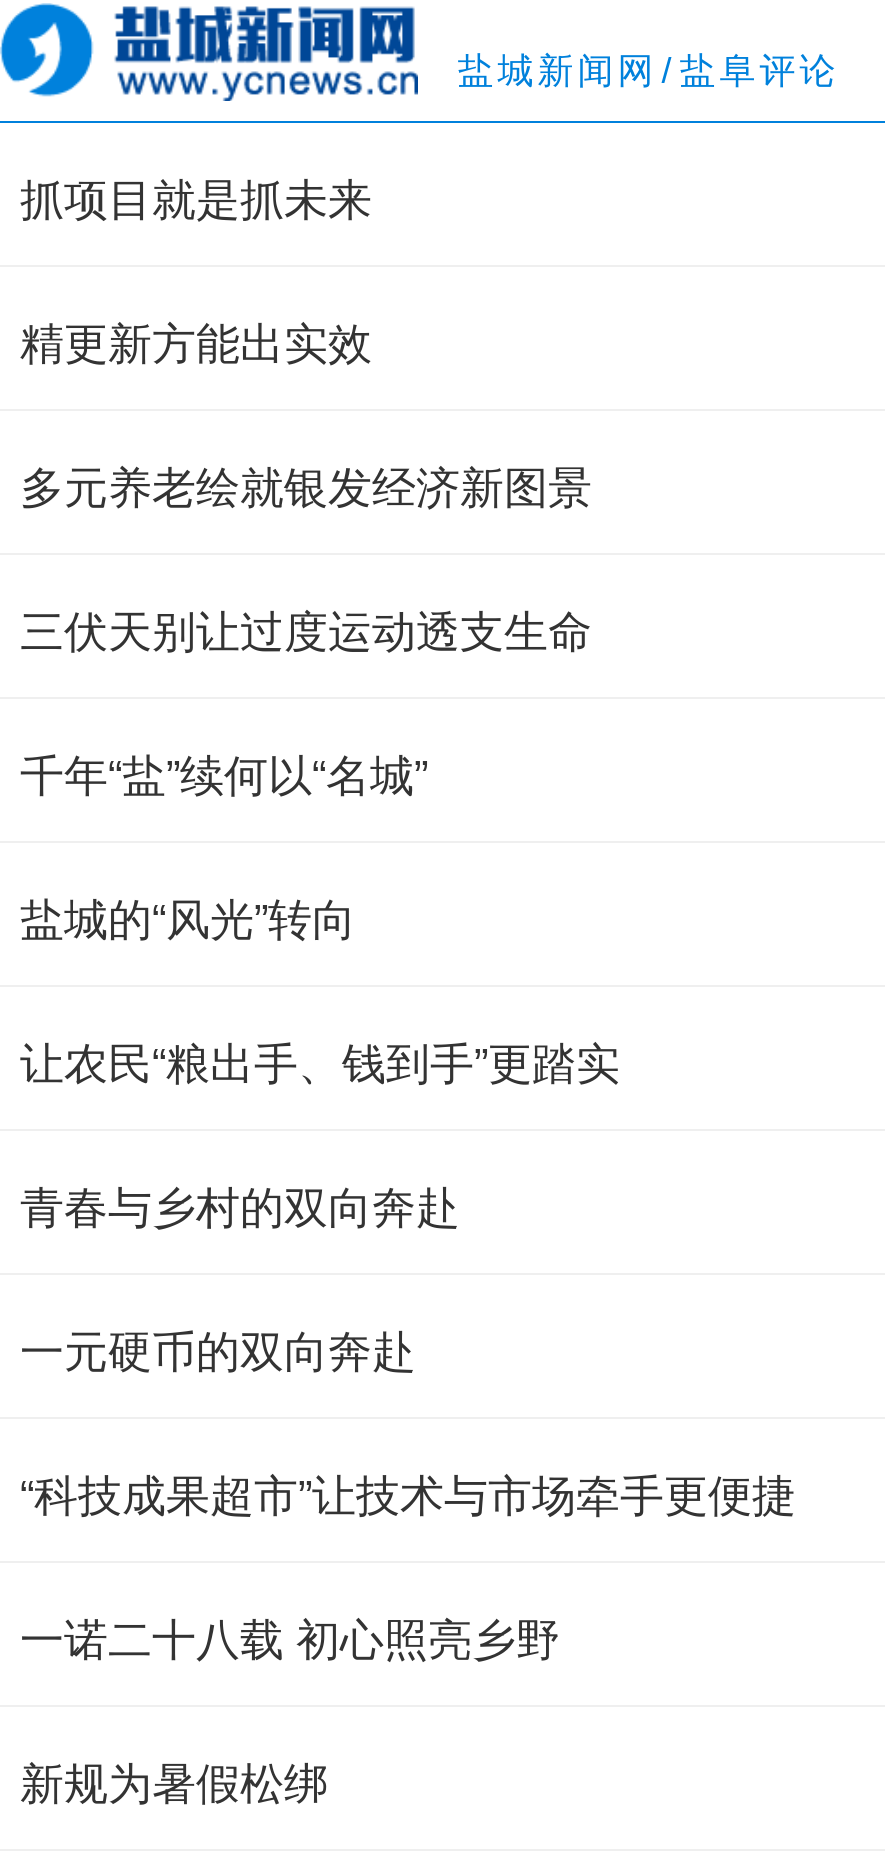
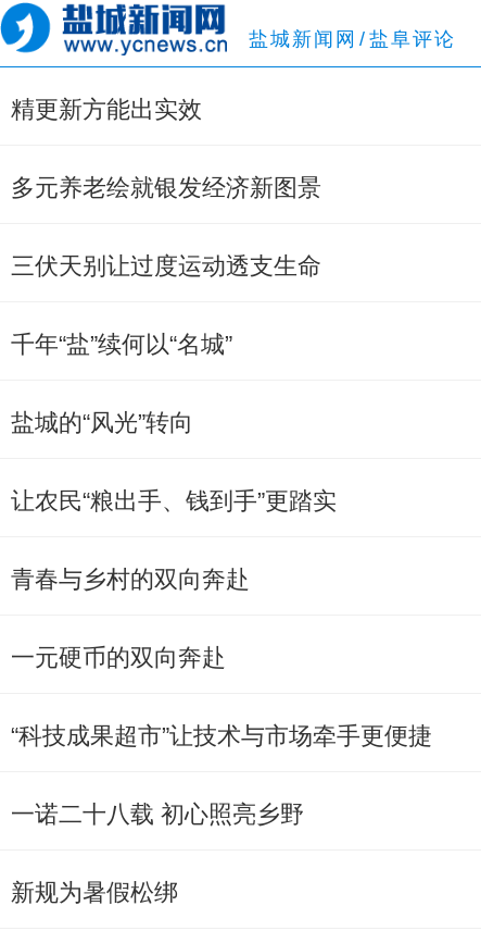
- 抓项目就是抓未来
